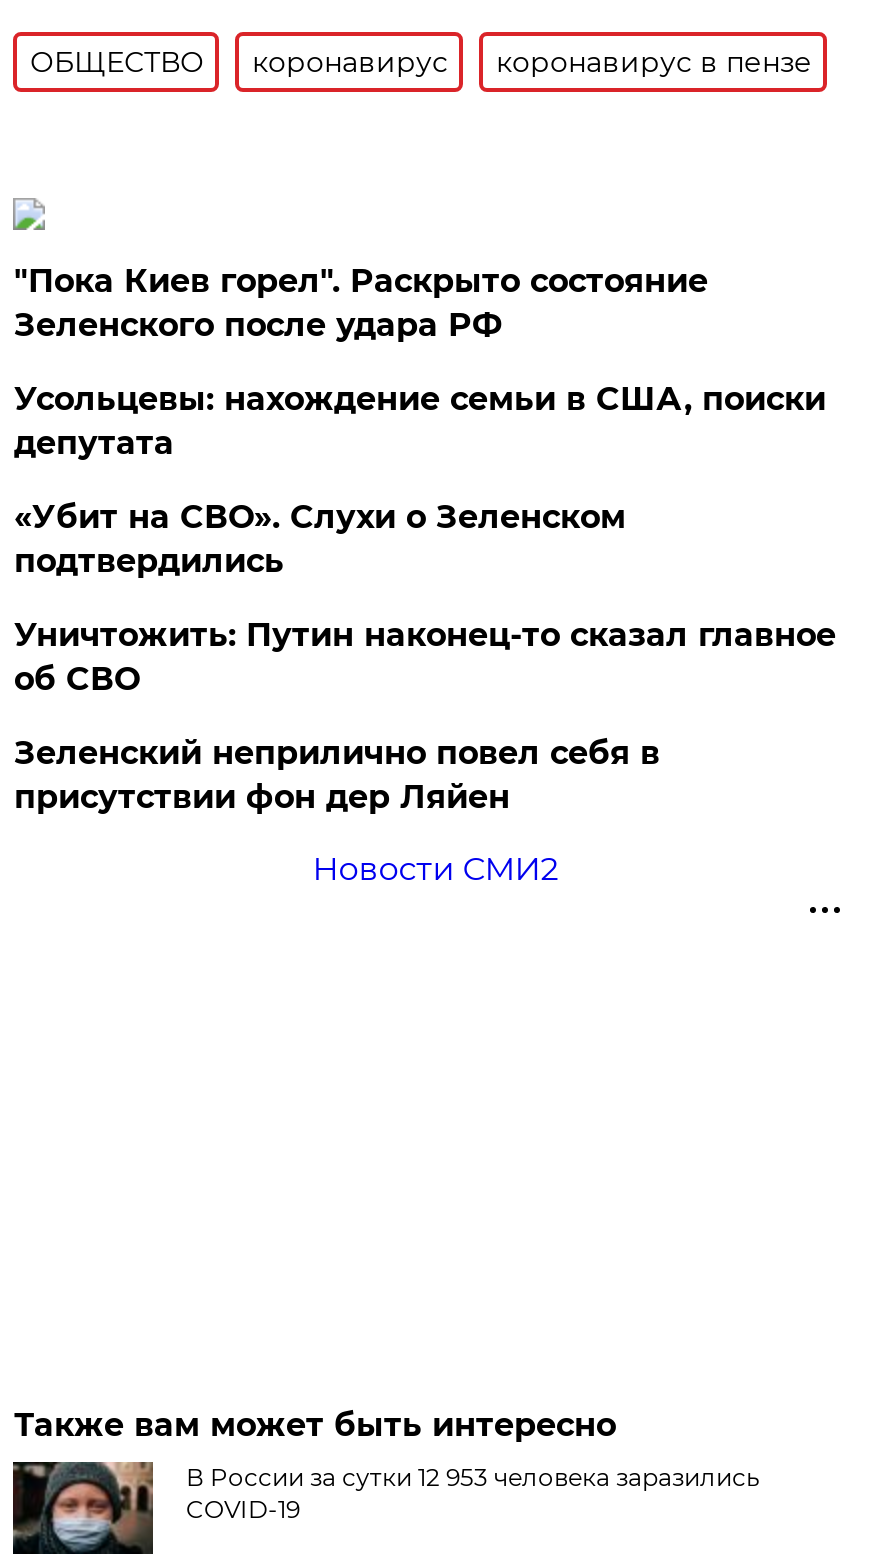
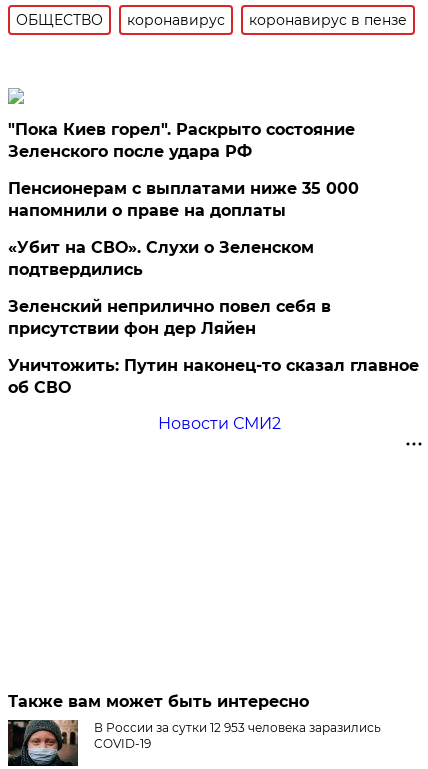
- Усольцевы: нахождение семьи в США, поиски
- депутата
+ Пенсионерам с выплатами ниже 35 000
+ напомнили о праве на доплаты

moved down: Уничтожить: Путин наконец-то сказал главное | об СВО

moved up: Зеленский неприлично повел cебя в | присутствии фон дер Ляйен
